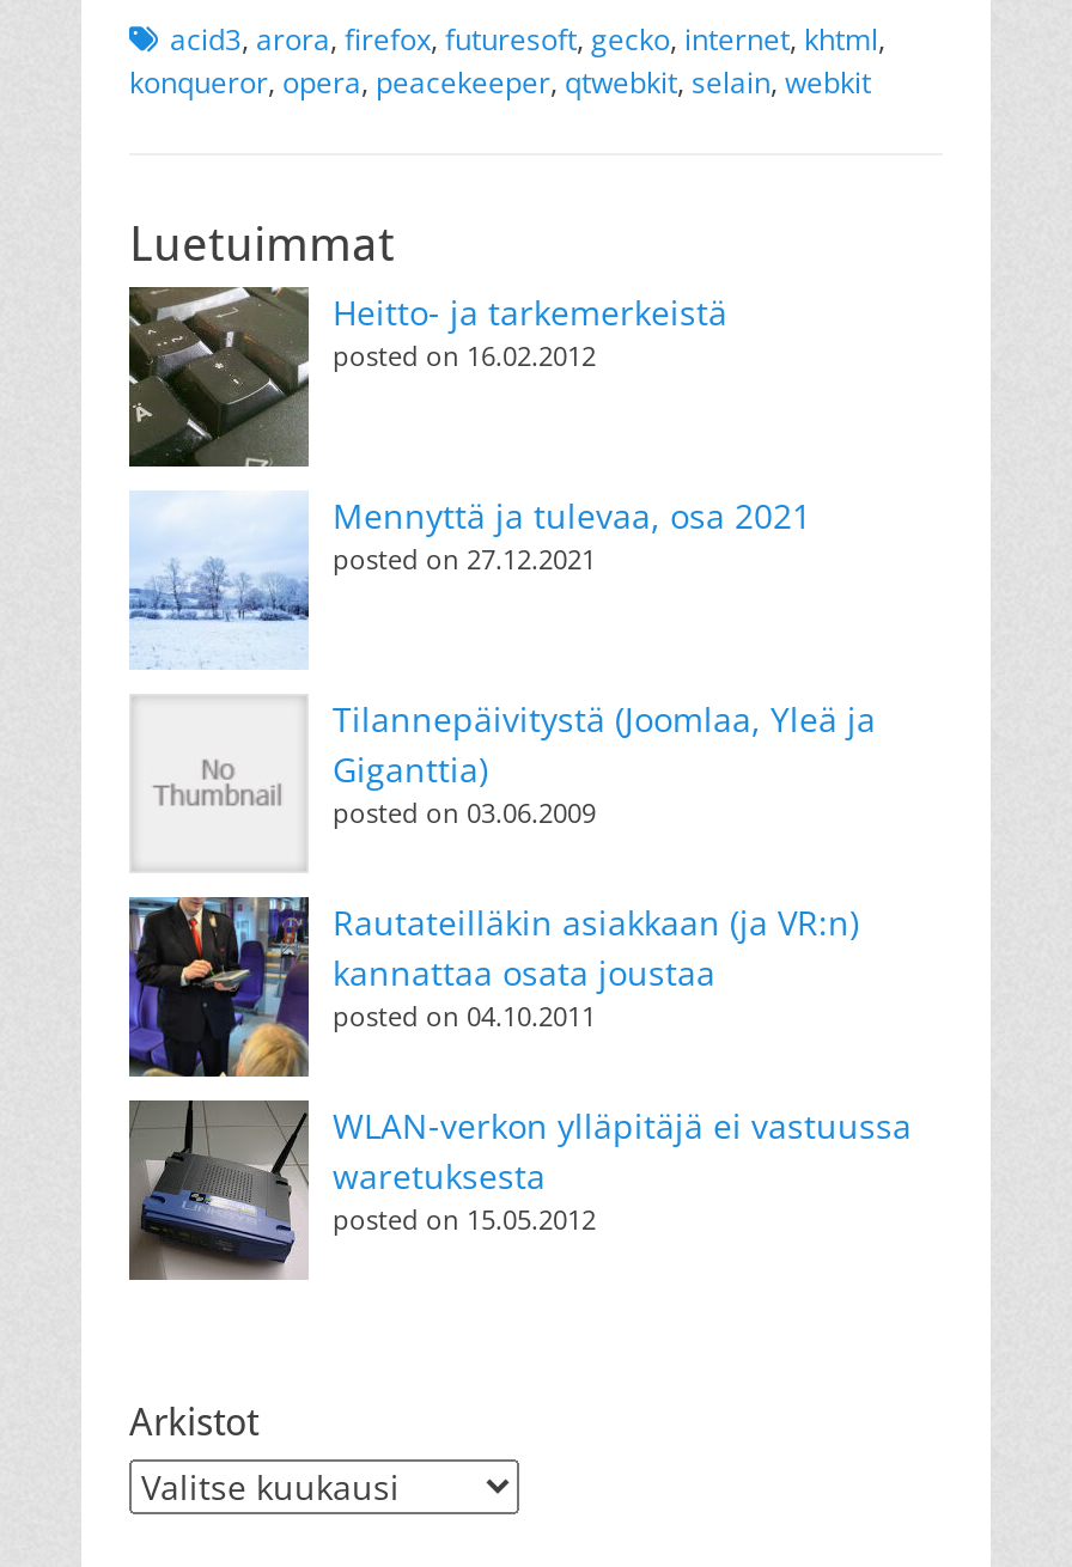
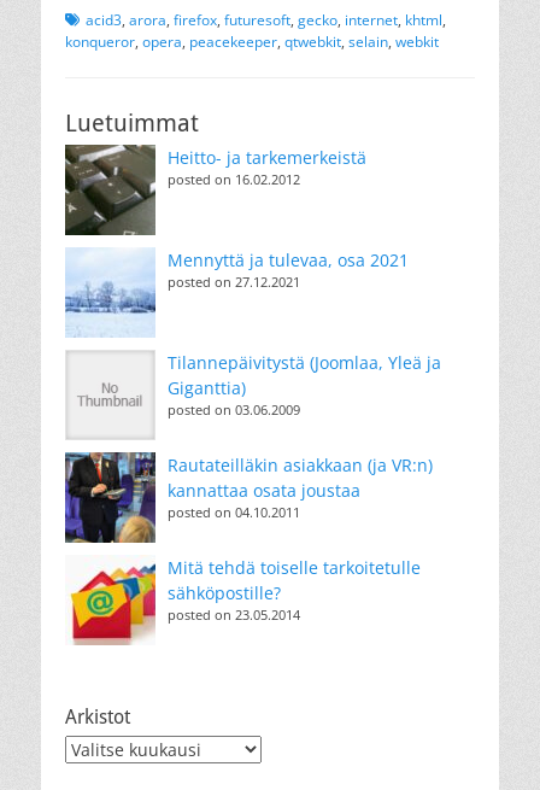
- [image]
- WLAN-verkon ylläpitäjä ei vastuussa
- waretuksesta
- posted on 15.05.2012
+ [image]
+ Mitä tehdä toiselle tarkoitetulle
+ sähköpostille?
+ posted on 23.05.2014
